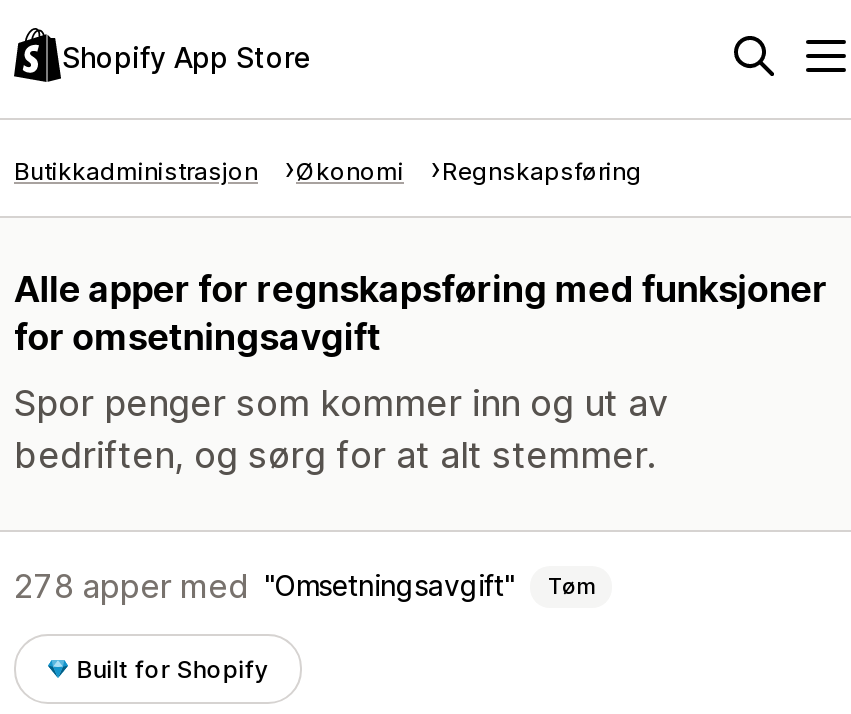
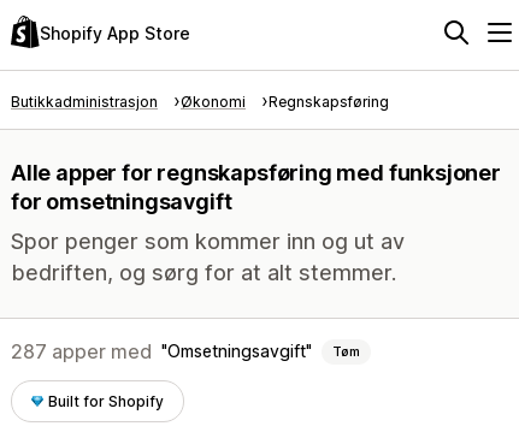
- 278 apper med Omsetningsavgift Tøm
+ 287 apper med Omsetningsavgift Tøm
